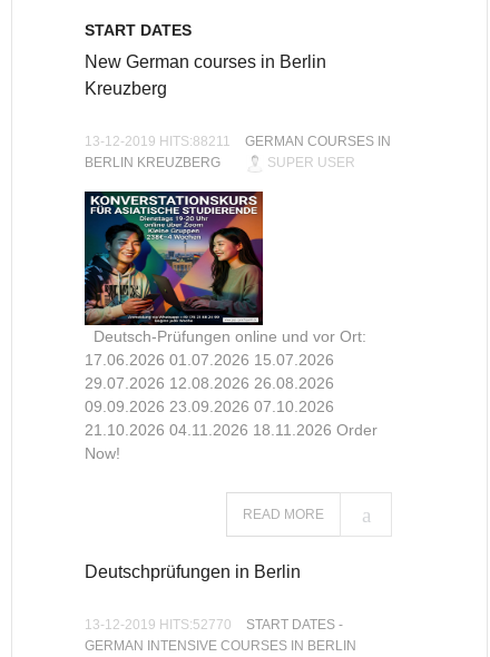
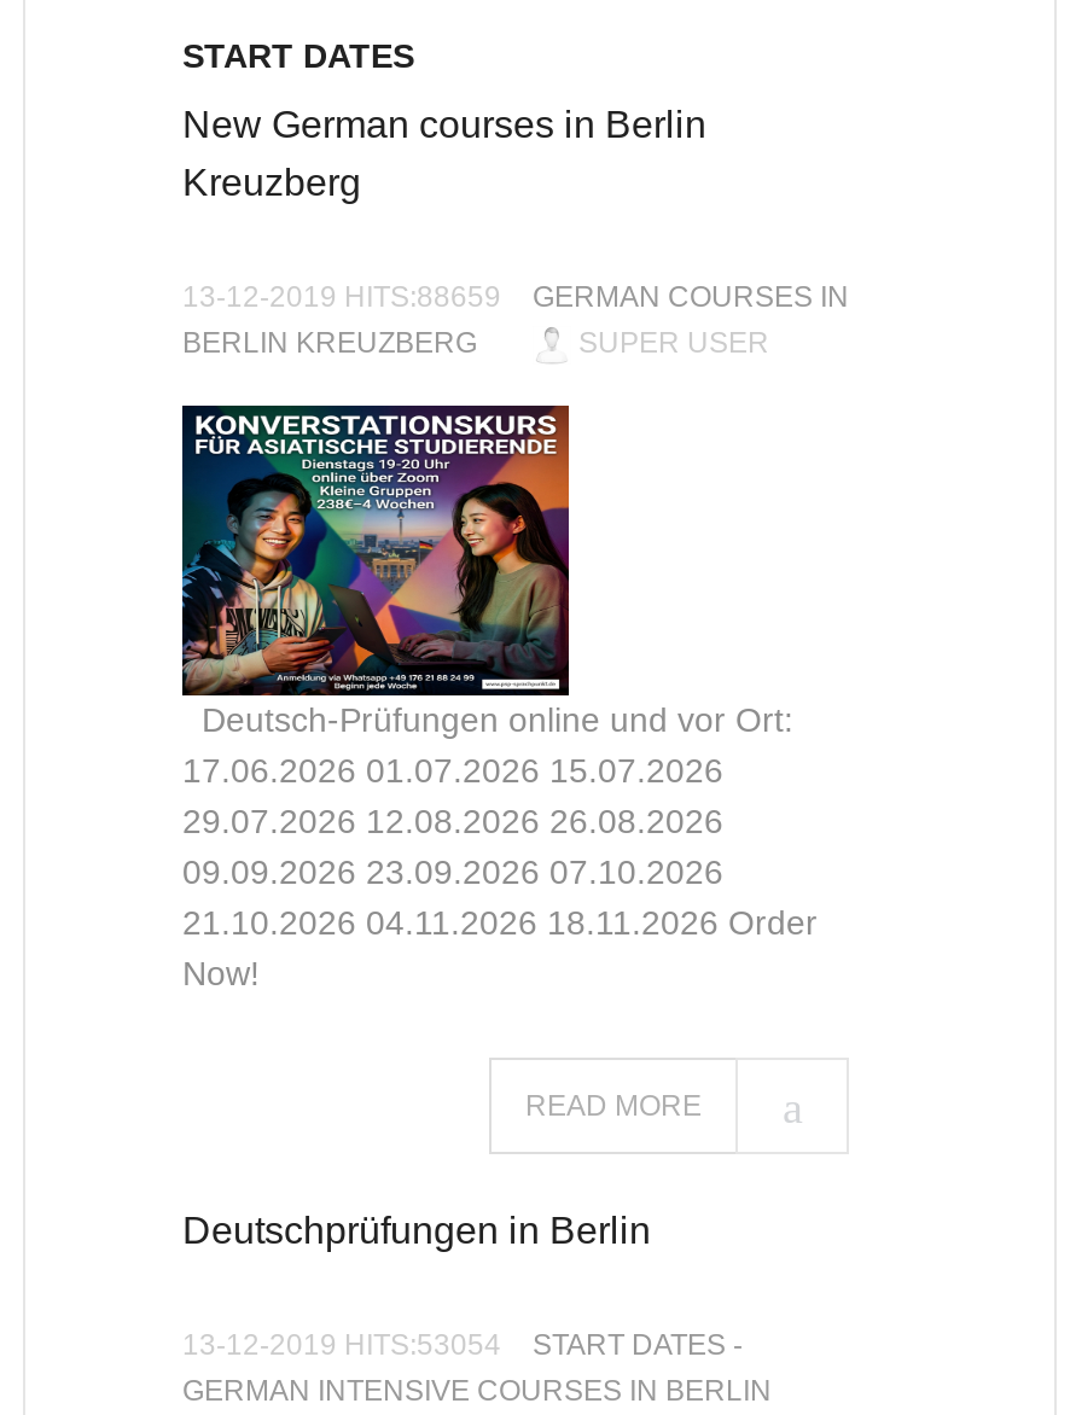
- 13-12-2019 HITS:88211 GERMAN COURSES IN
+ 13-12-2019 HITS:88659 GERMAN COURSES IN

- 13-12-2019 HITS:52770 START DATES -
+ 13-12-2019 HITS:53054 START DATES -
